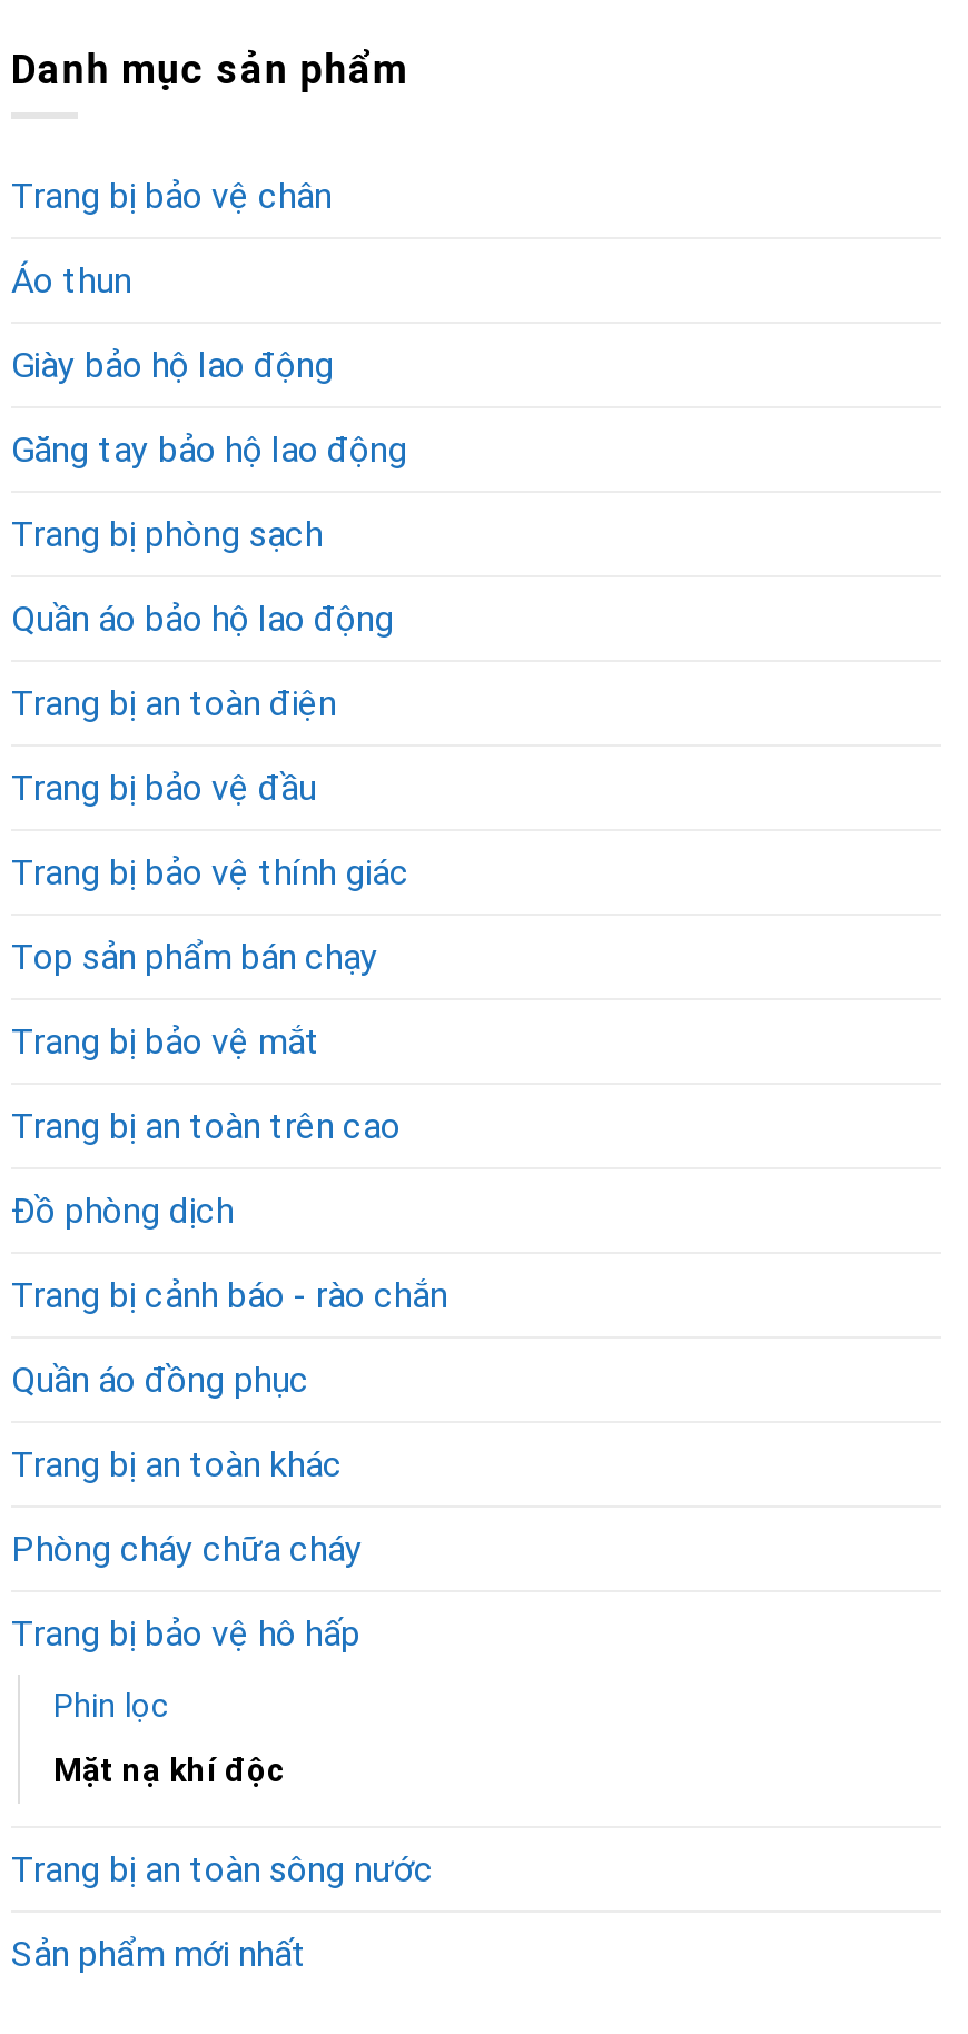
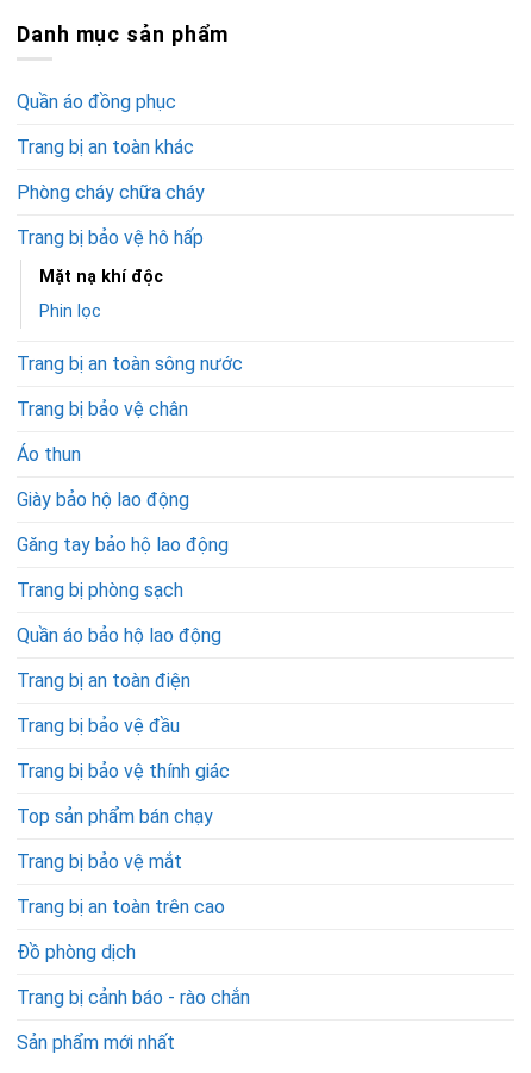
moved down: Trang bị bảo vệ chân | Áo thun | Giày bảo hộ lao động | ... | Đồ phòng dịch | Trang bị cảnh báo - rào chắn

moved up: Quần áo đồng phục | Trang bị an toàn khác | Phòng cháy chữa cháy | Trang bị bảo vệ hô hấp | Mặt nạ khí độc | Phin lọc | Trang bị an toàn sông nước
